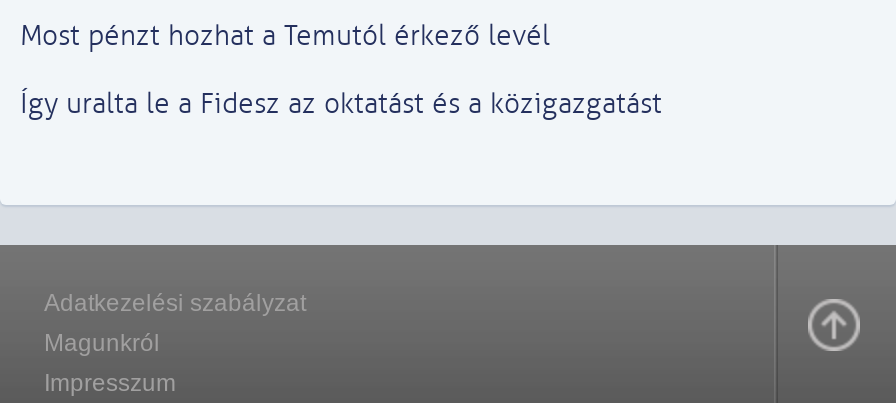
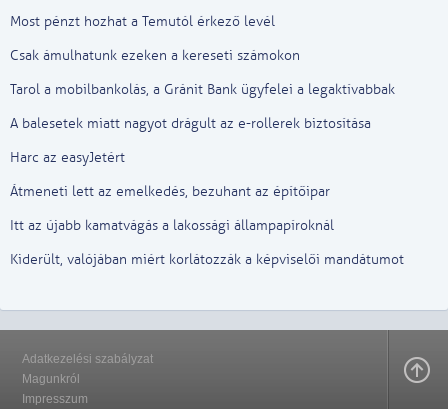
- Így uralta le a Fidesz az oktatást és a közigazgatást
+ Csak ámulhatunk ezeken a kereseti számokon
+ Tarol a mobilbankolás, a Gránit Bank ügyfelei a legaktívabbak
+ A balesetek miatt nagyot drágult az e-rollerek biztosítása
+ Harc az easyJetért
+ Átmeneti lett az emelkedés, bezuhant az építőipar
+ Itt az újabb kamatvágás a lakossági állampapíroknál
+ Kiderült, valójában miért korlátozzák a képviselői mandátumot
